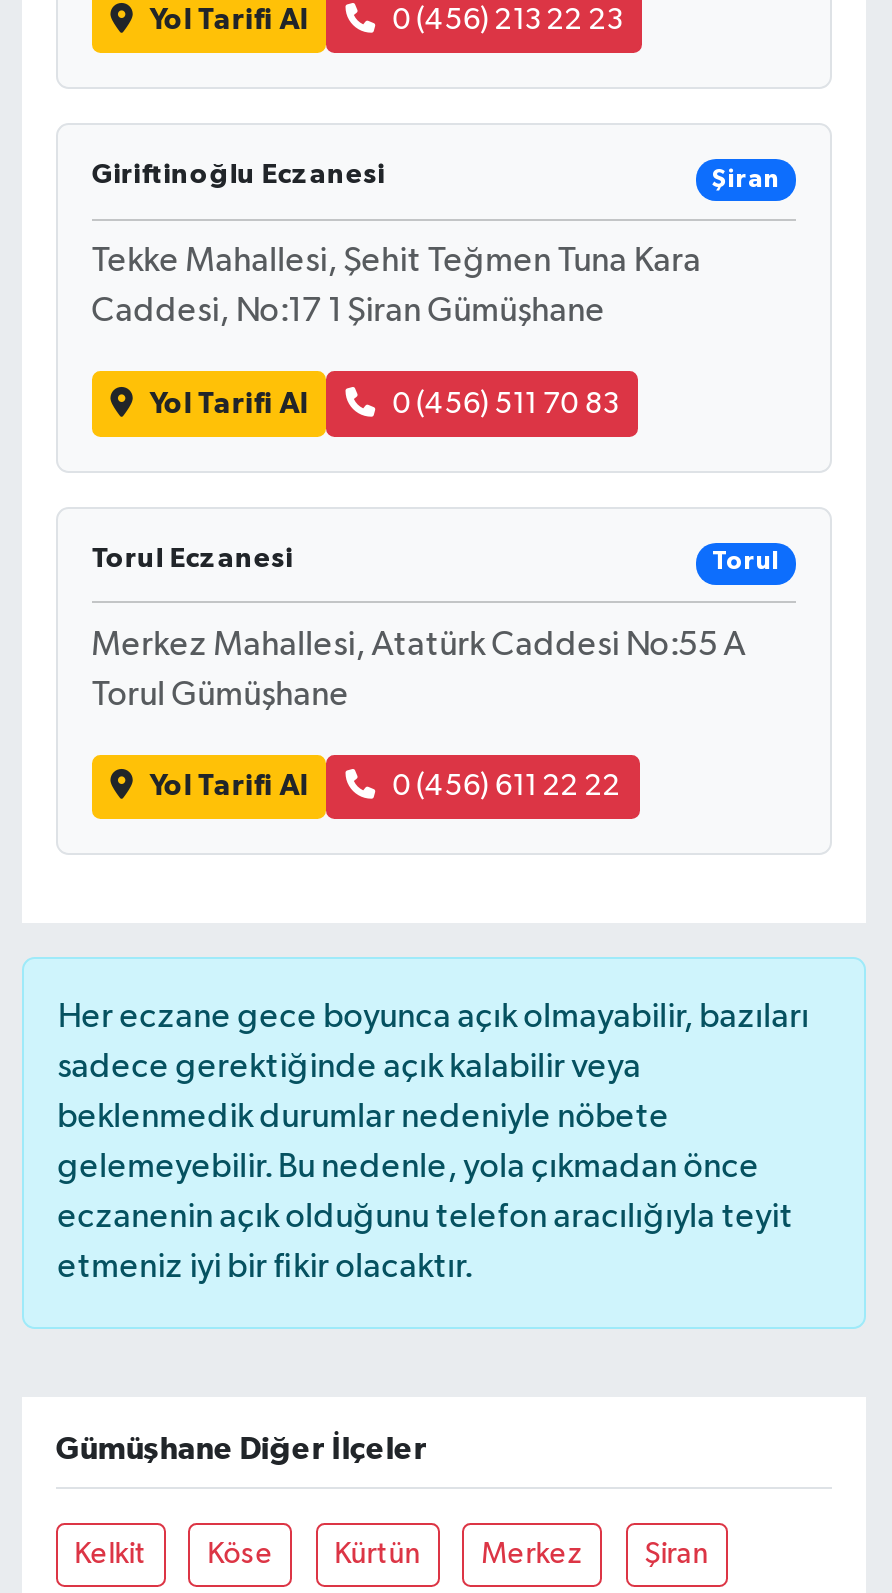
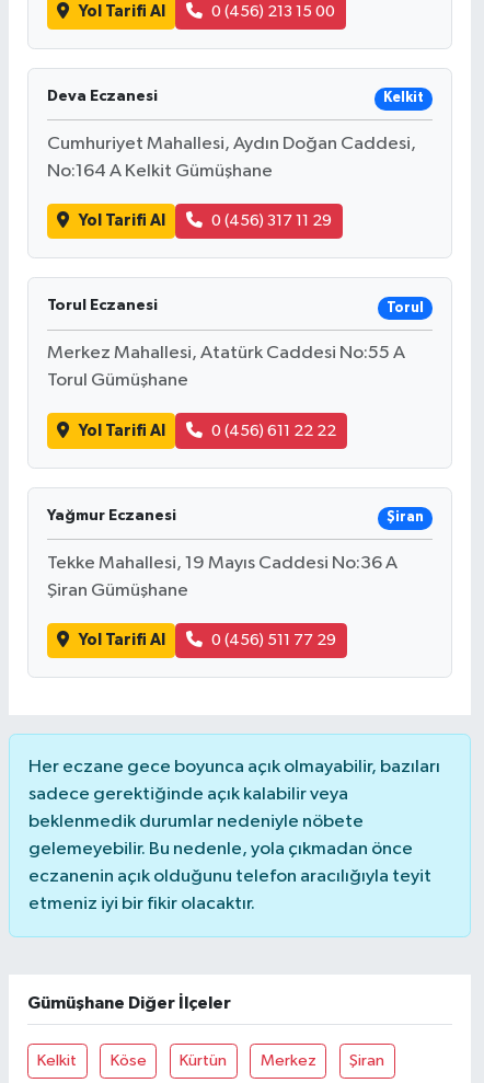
- 0 (456) 213 22 23
+ 0 (456) 213 15 00

- Giriftinoğlu Eczanesi
- Şiran
+ Deva Eczanesi
+ Kelkit

- Tekke Mahallesi, Şehit Teğmen Tuna Kara
+ Cumhuriyet Mahallesi, Aydın Doğan Caddesi,

- Caddesi, No:17 1 Şiran Gümüşhane
+ No:164 A Kelkit Gümüşhane

- 0 (456) 511 70 83
+ 0 (456) 317 11 29

+ Yağmur Eczanesi
+ Şiran
+ Tekke Mahallesi, 19 Mayıs Caddesi No:36 A
+ Şiran Gümüşhane
+ Yol Tarifi Al
+ 0 (456) 511 77 29
